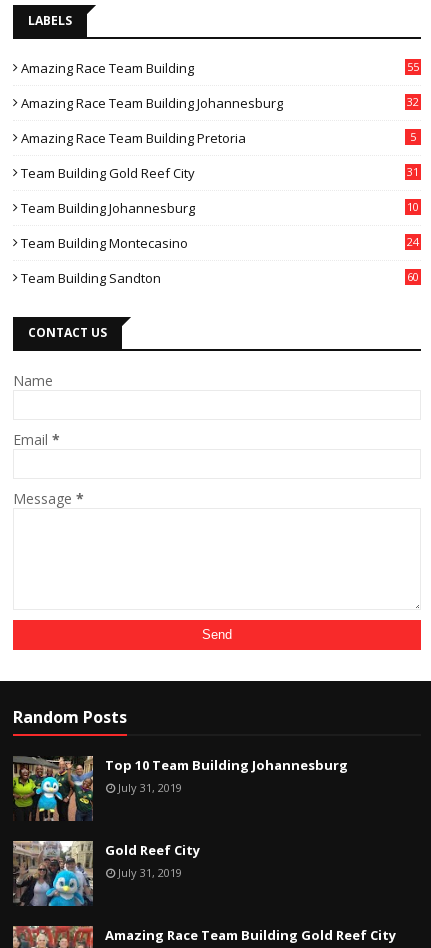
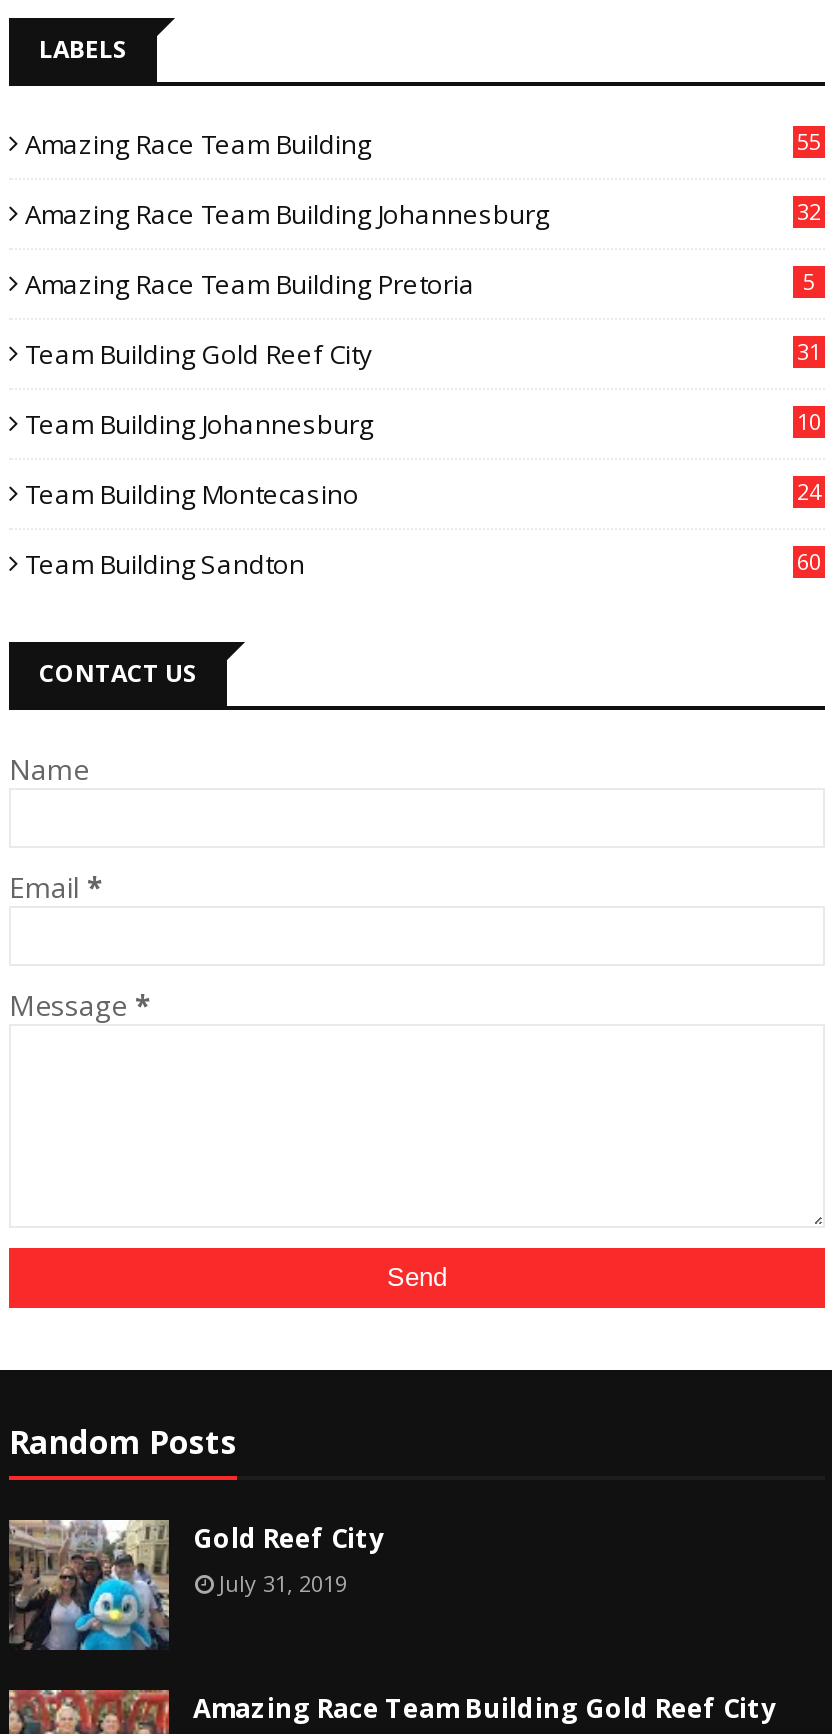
- [image]
- Top 10 Team Building Johannesburg
- July 31, 2019
